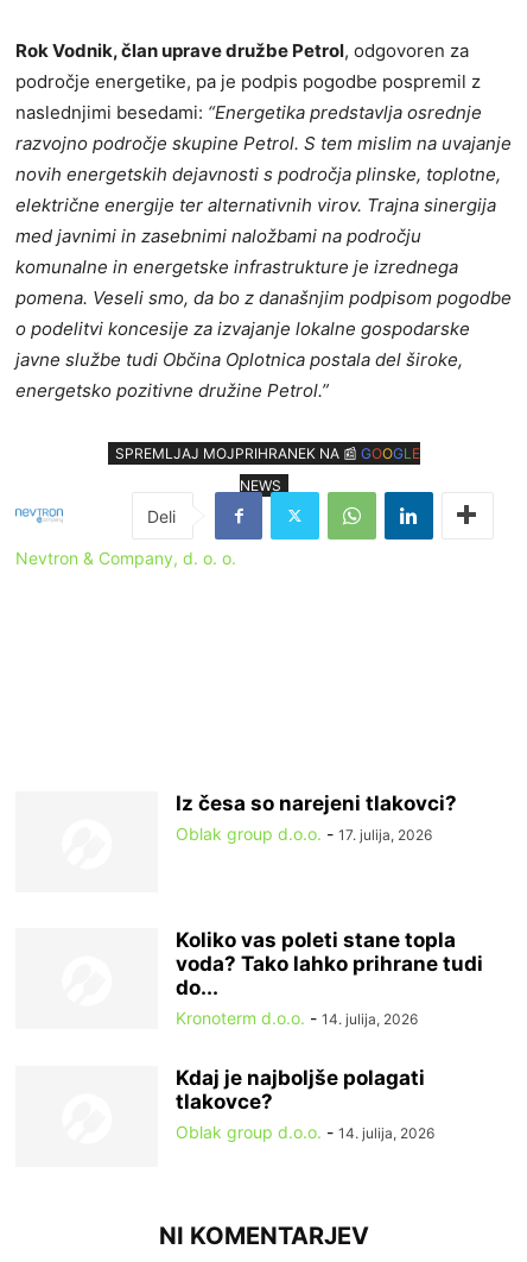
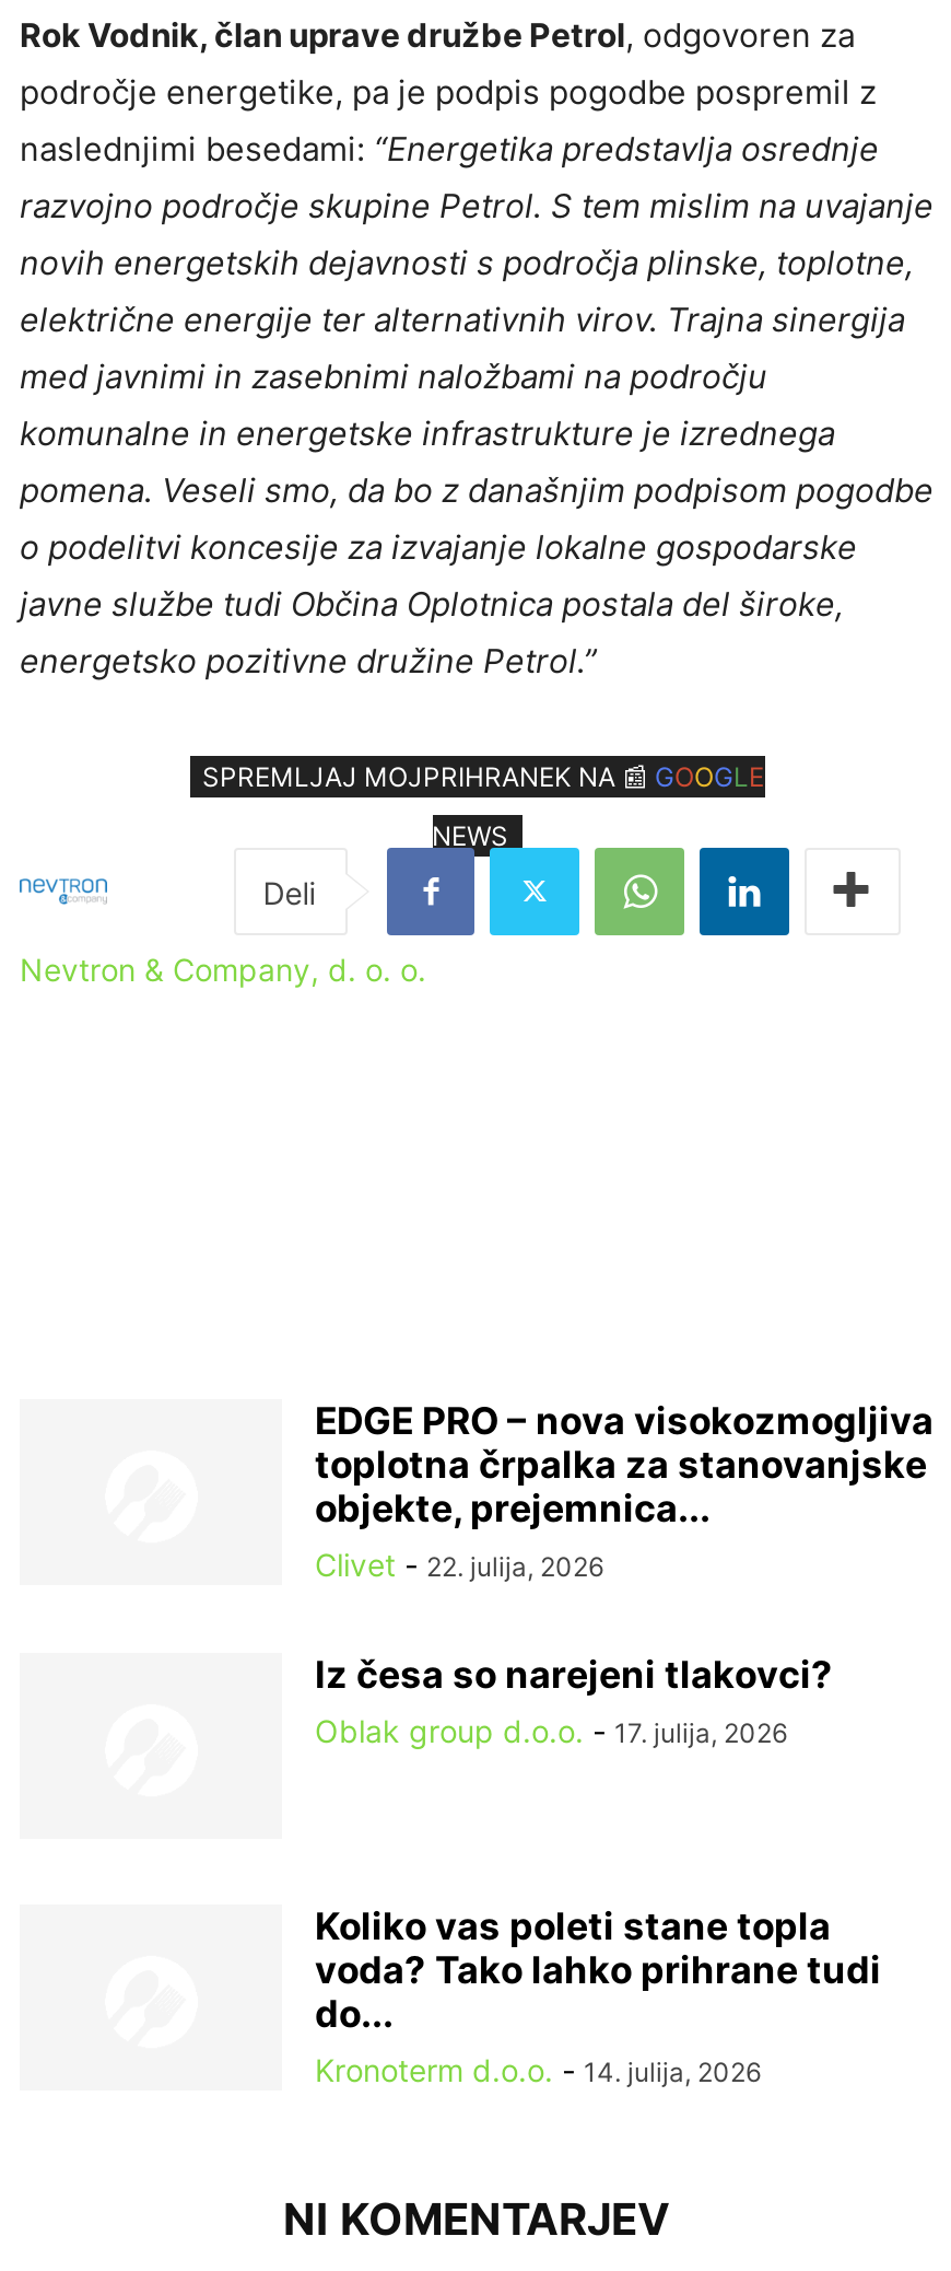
+ EDGE PRO – nova visokozmogljiva
+ toplotna črpalka za stanovanjske
+ objekte, prejemnica...
+ Clivet - 22. julija, 2026

moved down: Iz česa so narejeni tlakovci? | Oblak group d.o.o. - 17. julija, 2026 | Koliko vas poleti stane topla | voda? Tako lahko prihrane tudi | do... | Kronoterm d.o.o. - 14. julija, 2026

- Kdaj je najboljše polagati
- tlakovce?
- Oblak group d.o.o. - 14. julija, 2026
